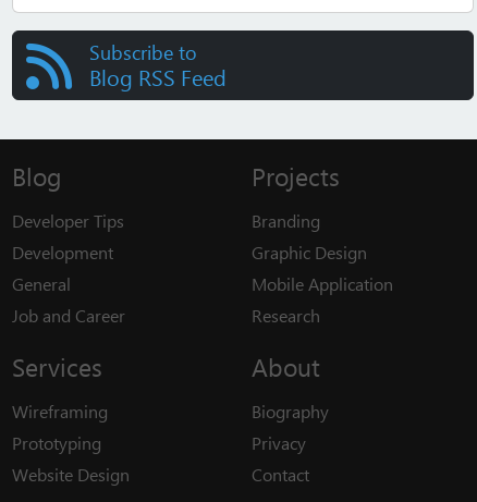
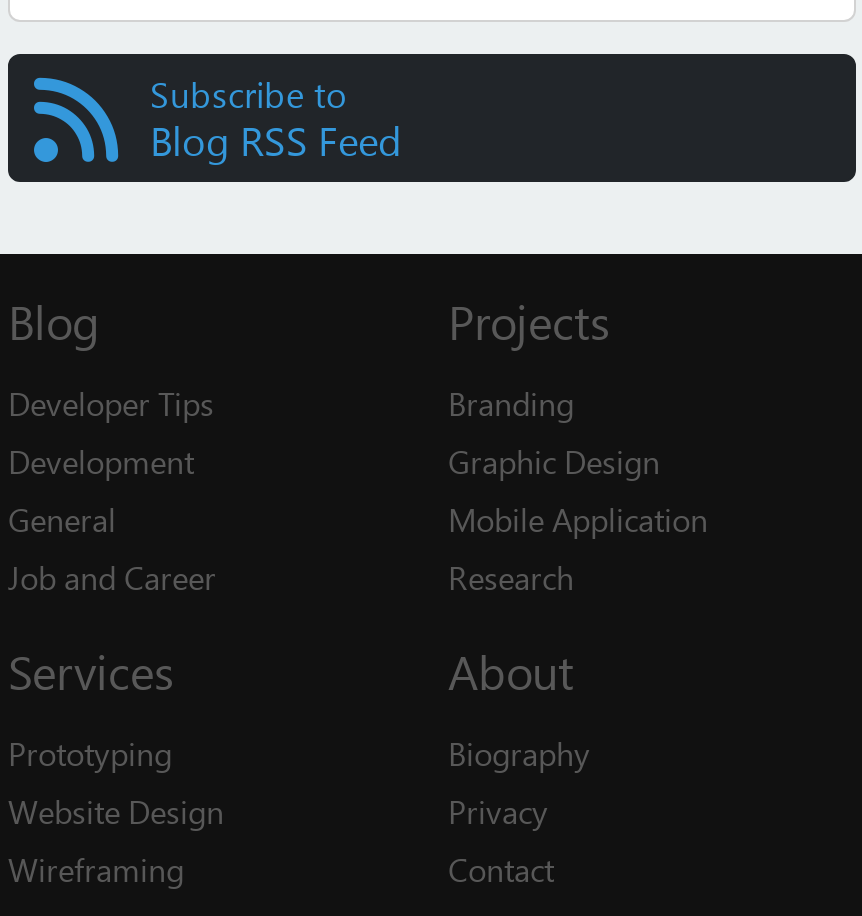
moved down: Wireframing

moved up: Prototyping | Website Design
